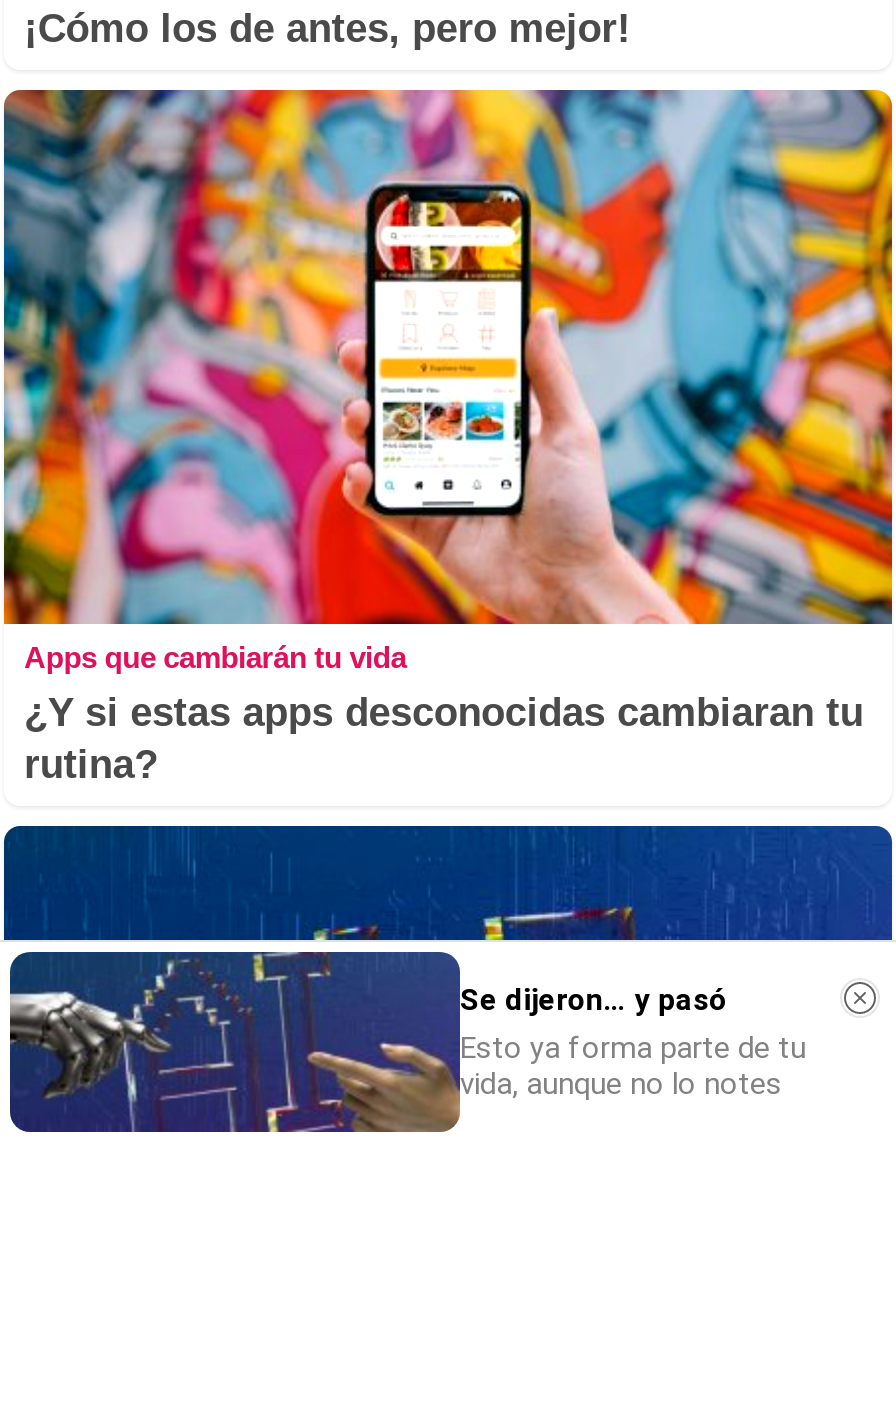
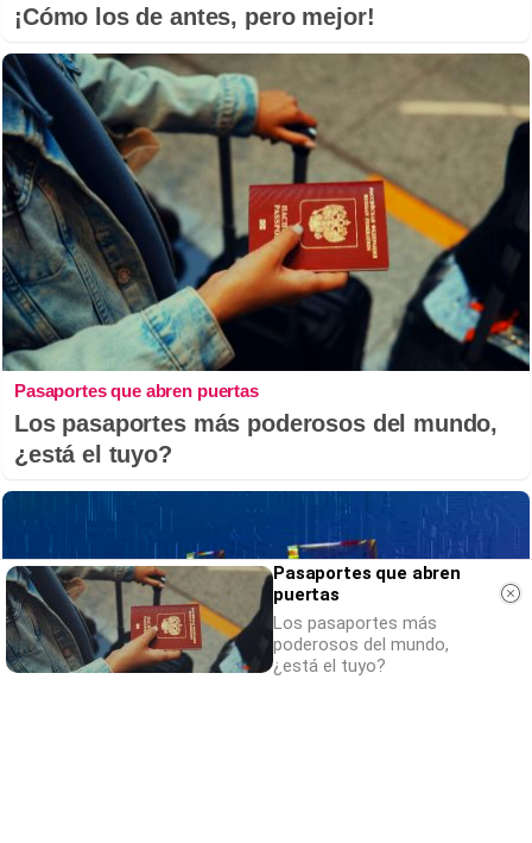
- [image]
- Apps que cambiarán tu vida
- ¿Y si estas apps desconocidas cambiaran tu
- rutina?
+ [image]
+ Pasaportes que abren puertas
+ Los pasaportes más poderosos del mundo,
+ ¿está el tuyo?

- [image]
- Se dijeron… y pasó
- Esto ya forma parte de tu
- vida, aunque no lo notes
+ [image]
+ Pasaportes que abren
+ puertas
+ Los pasaportes más
+ poderosos del mundo,
+ ¿está el tuyo?
